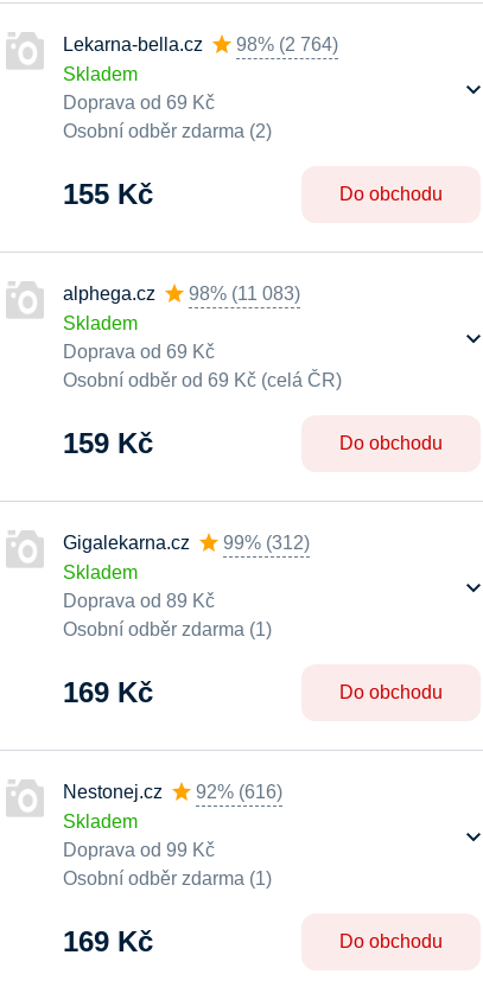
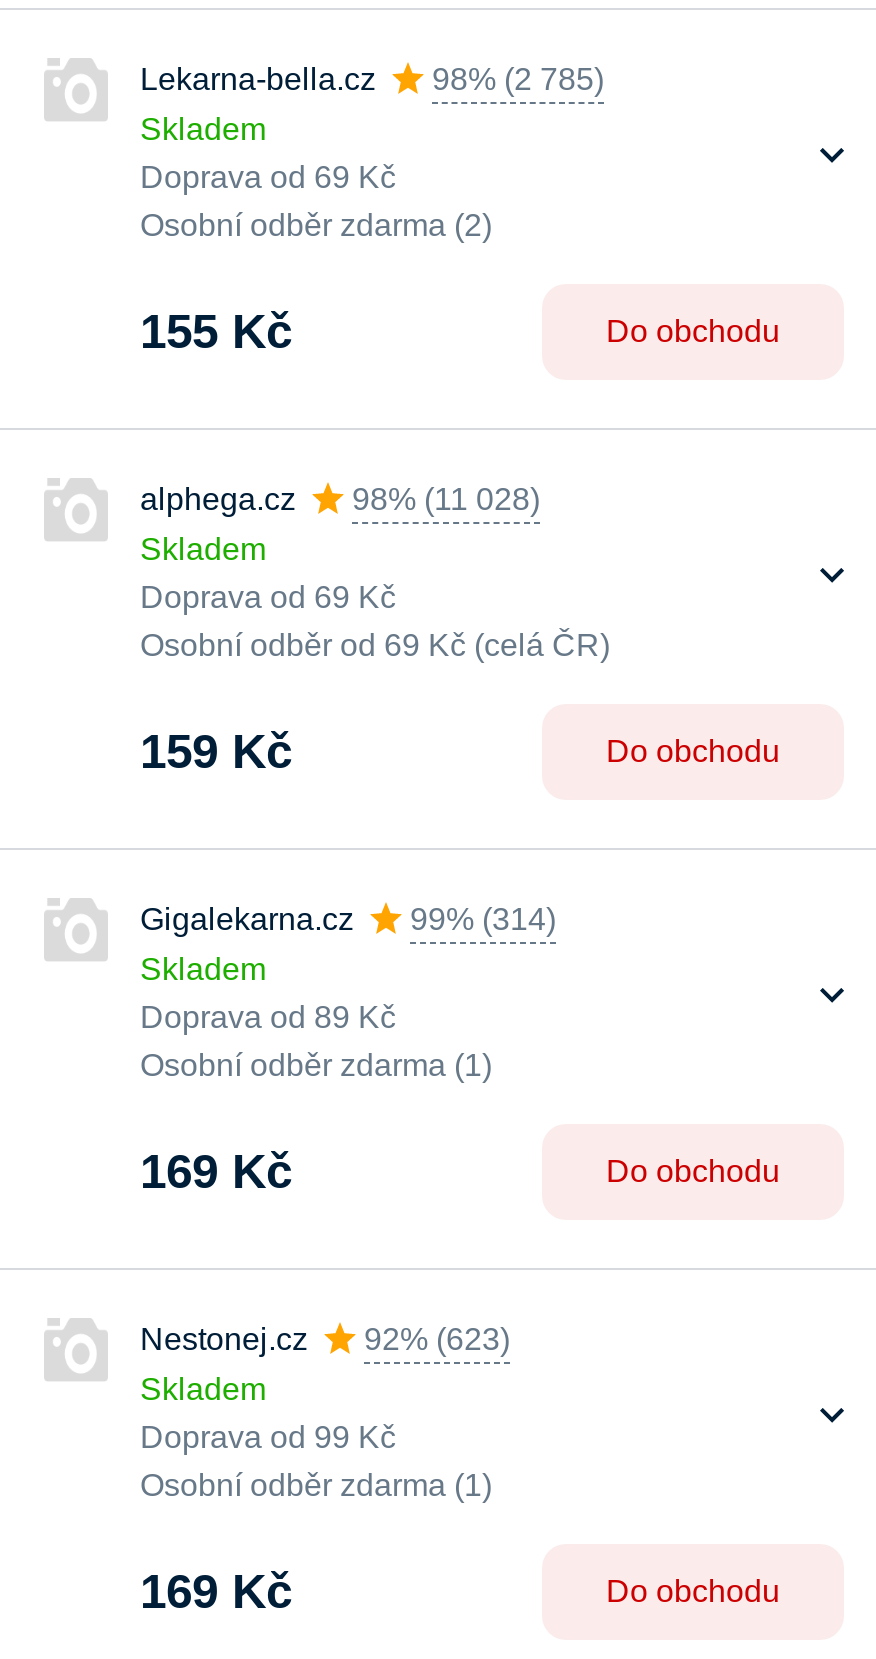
- Lekarna-bella.cz 98% (2 764)
+ Lekarna-bella.cz 98% (2 785)

- alphega.cz 98% (11 083)
+ alphega.cz 98% (11 028)

- Gigalekarna.cz 99% (312)
+ Gigalekarna.cz 99% (314)

- Nestonej.cz 92% (616)
+ Nestonej.cz 92% (623)
